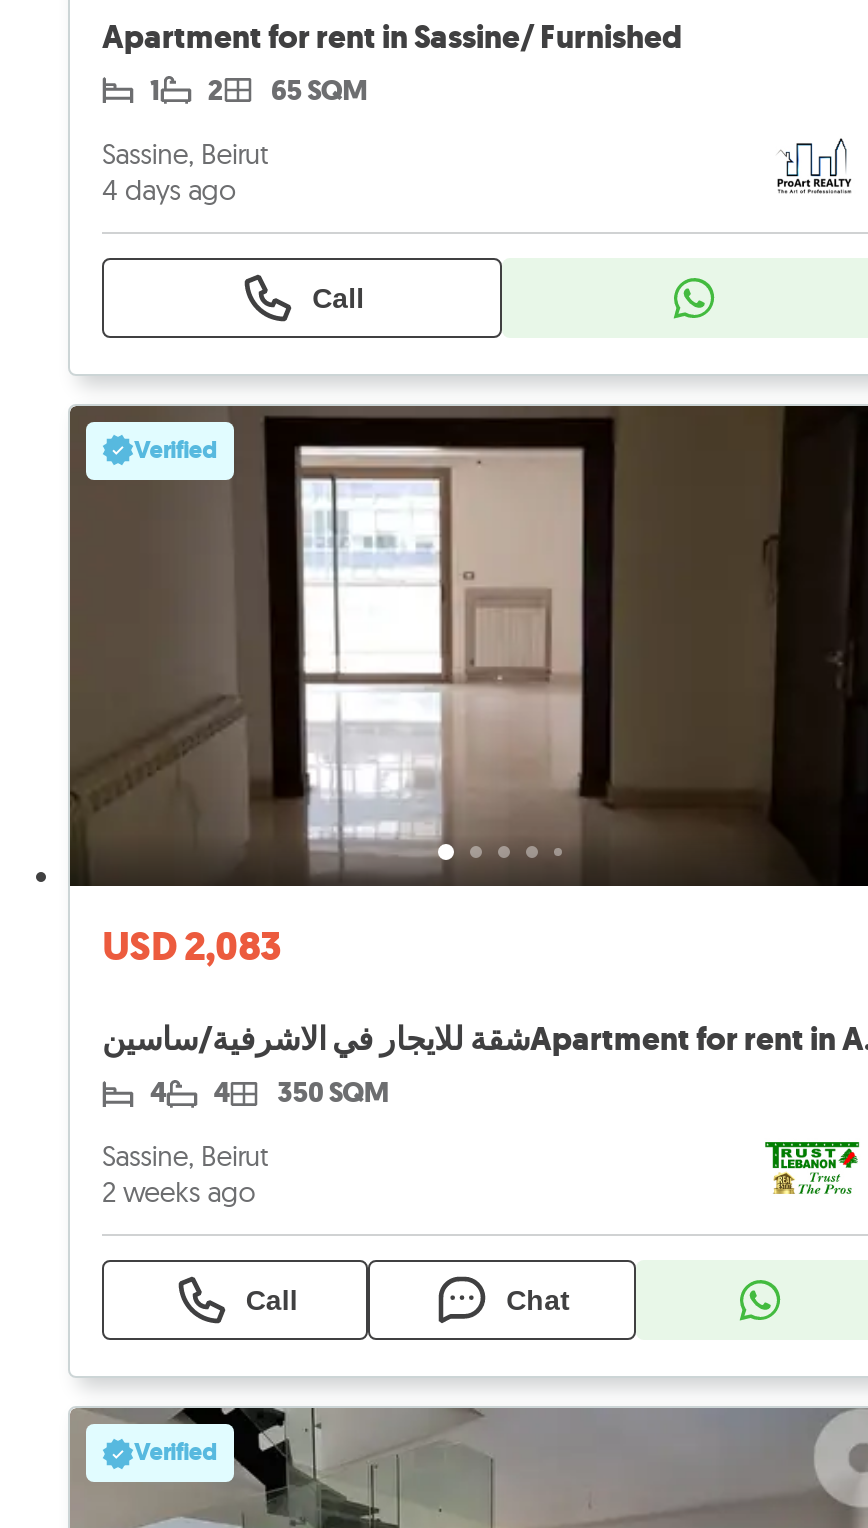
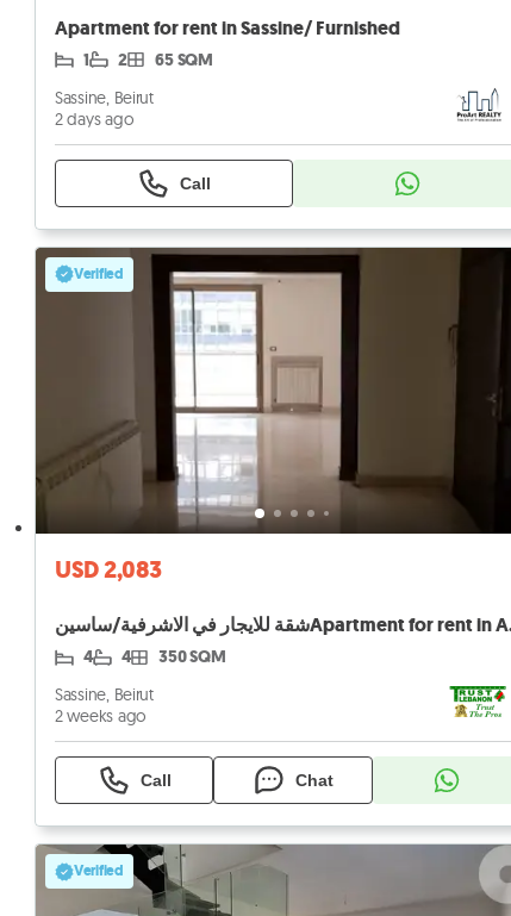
- 4 days ago
+ 2 days ago
